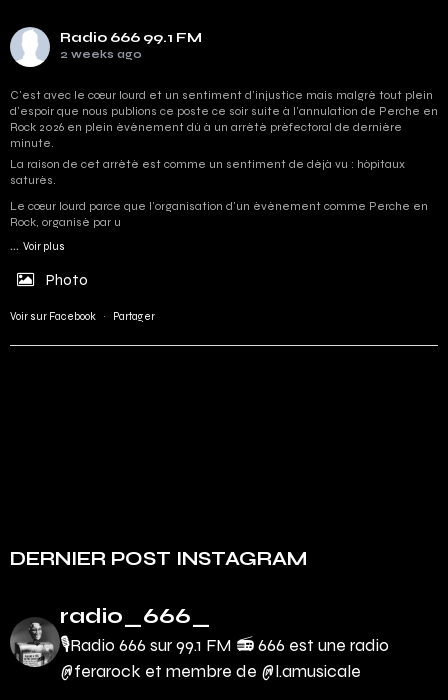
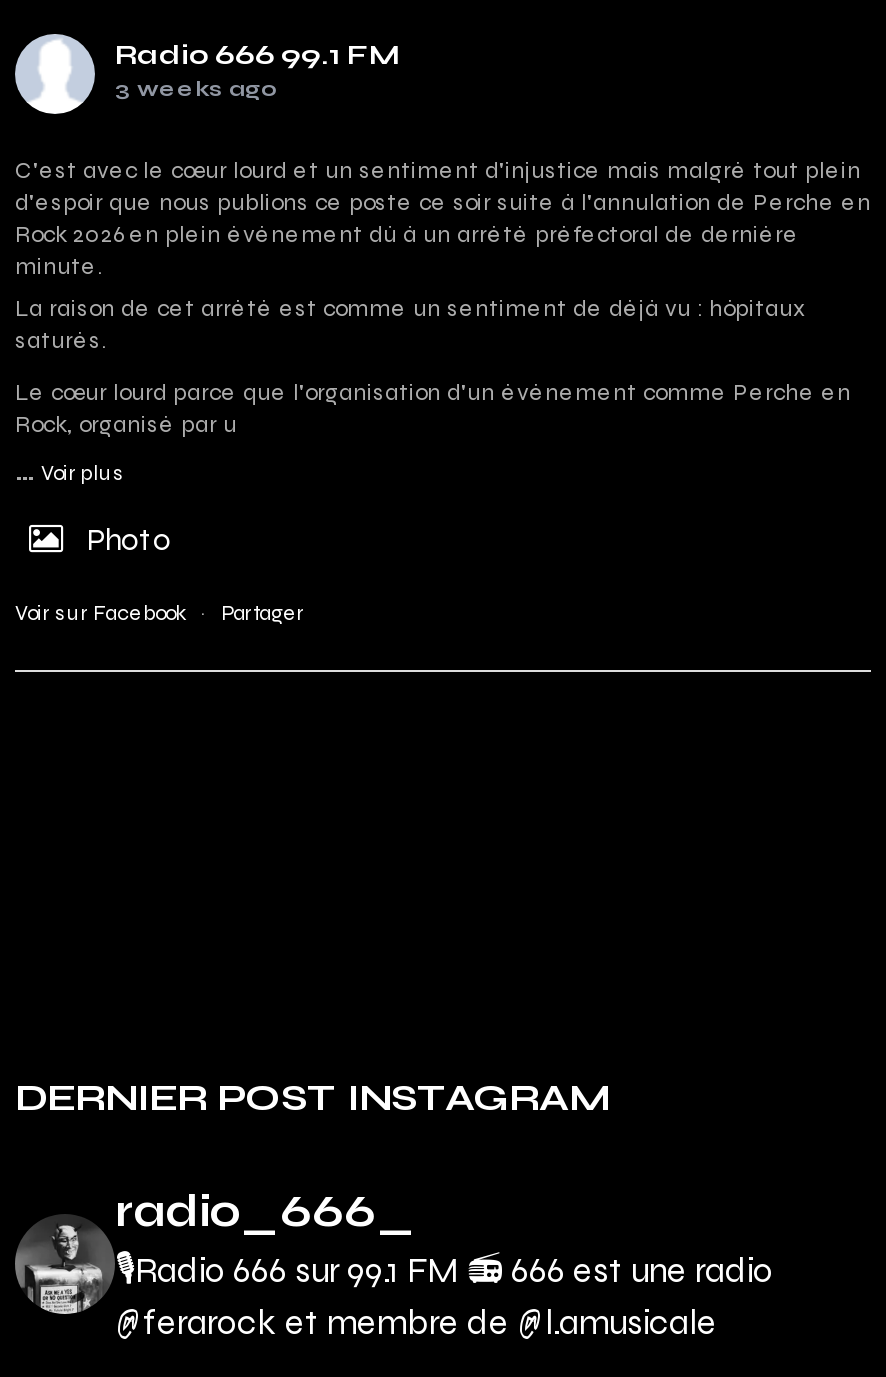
- 2 weeks ago
+ 3 weeks ago
